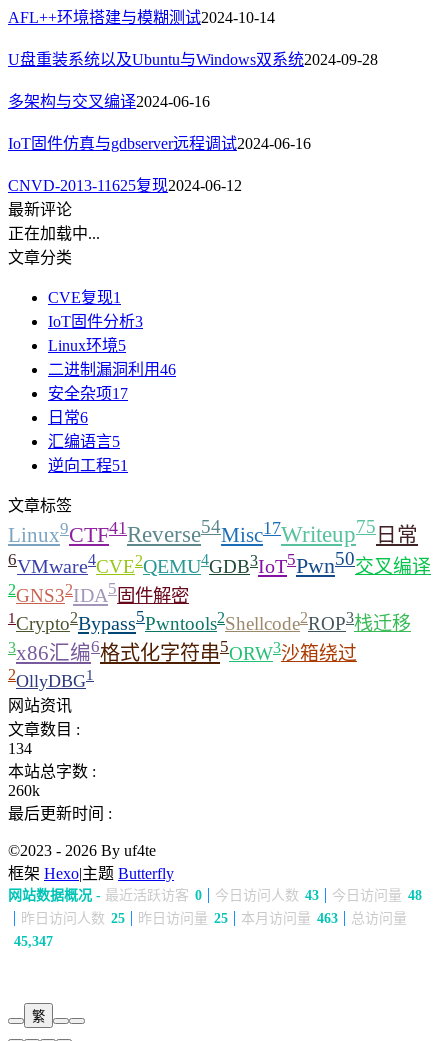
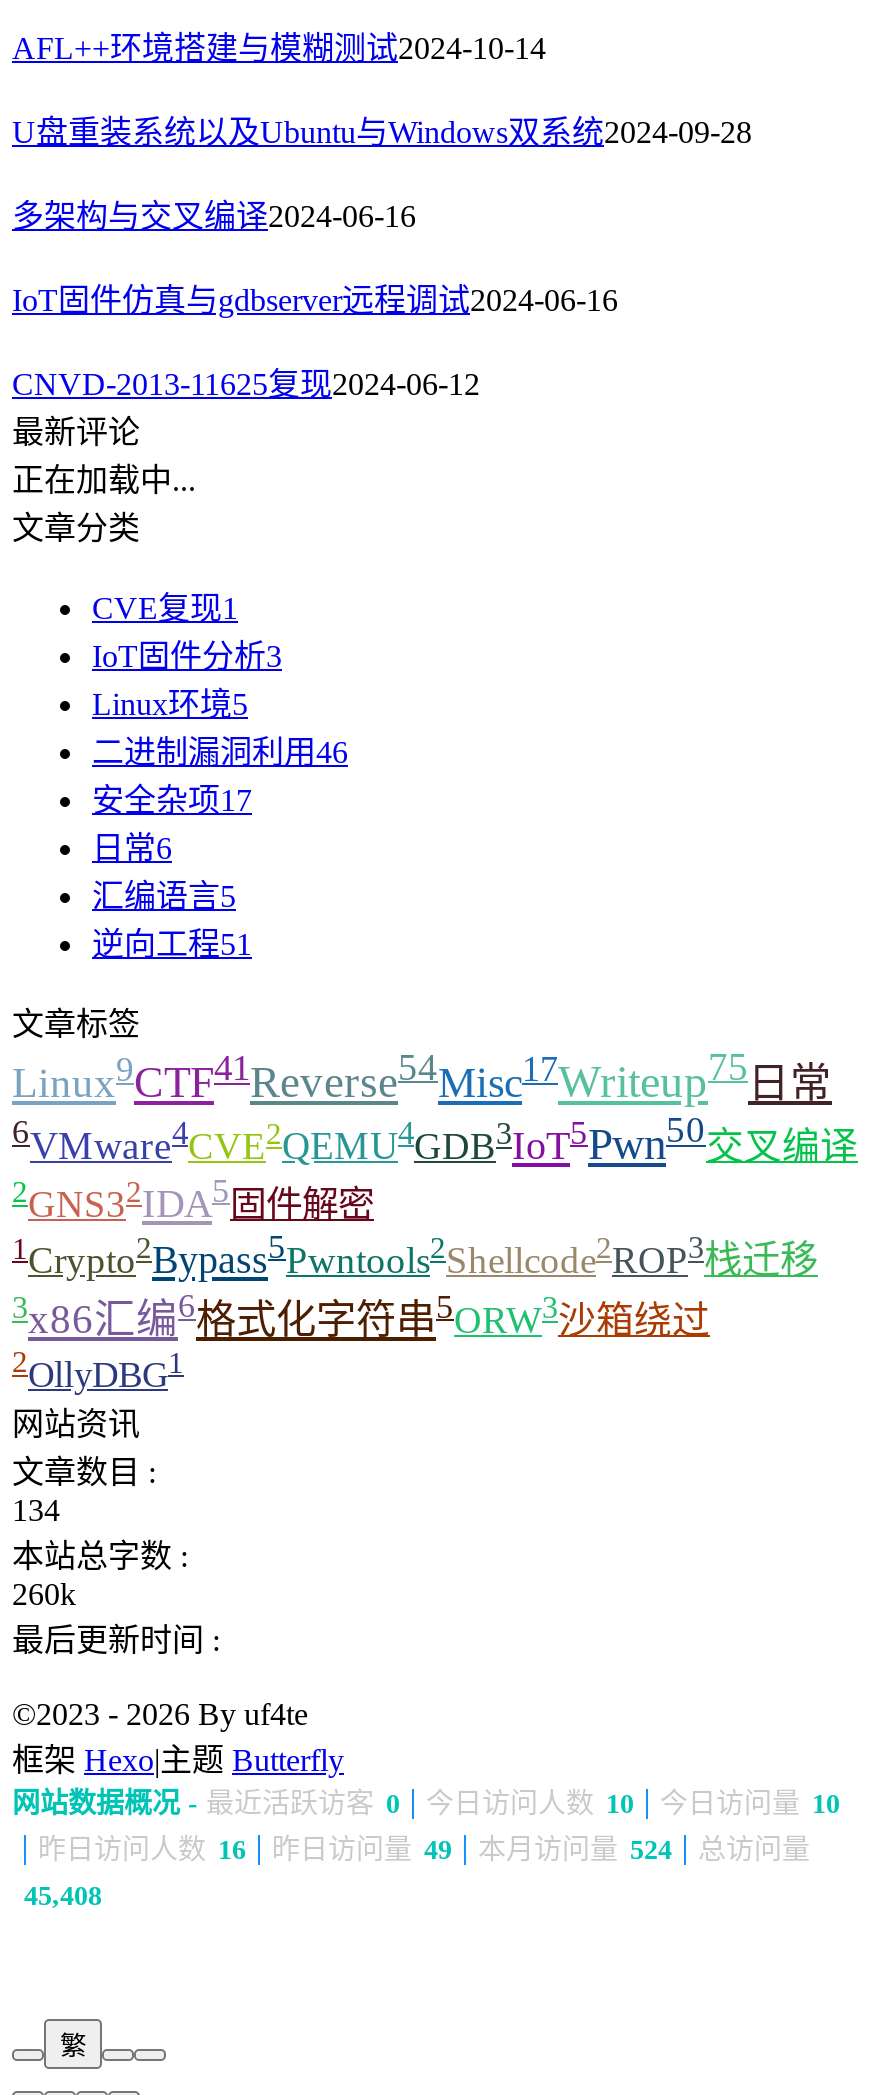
- 今日访问人数 43
+ 今日访问人数 10

- 今日访问量 48
+ 今日访问量 10

- 昨日访问人数 25
+ 昨日访问人数 16

- 昨日访问量 25
+ 昨日访问量 49

- 本月访问量 463
+ 本月访问量 524

- 45,347
+ 45,408
